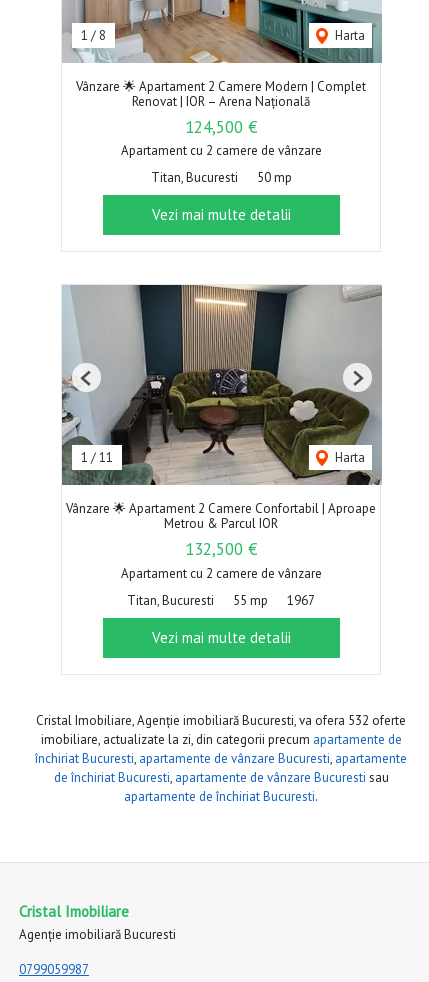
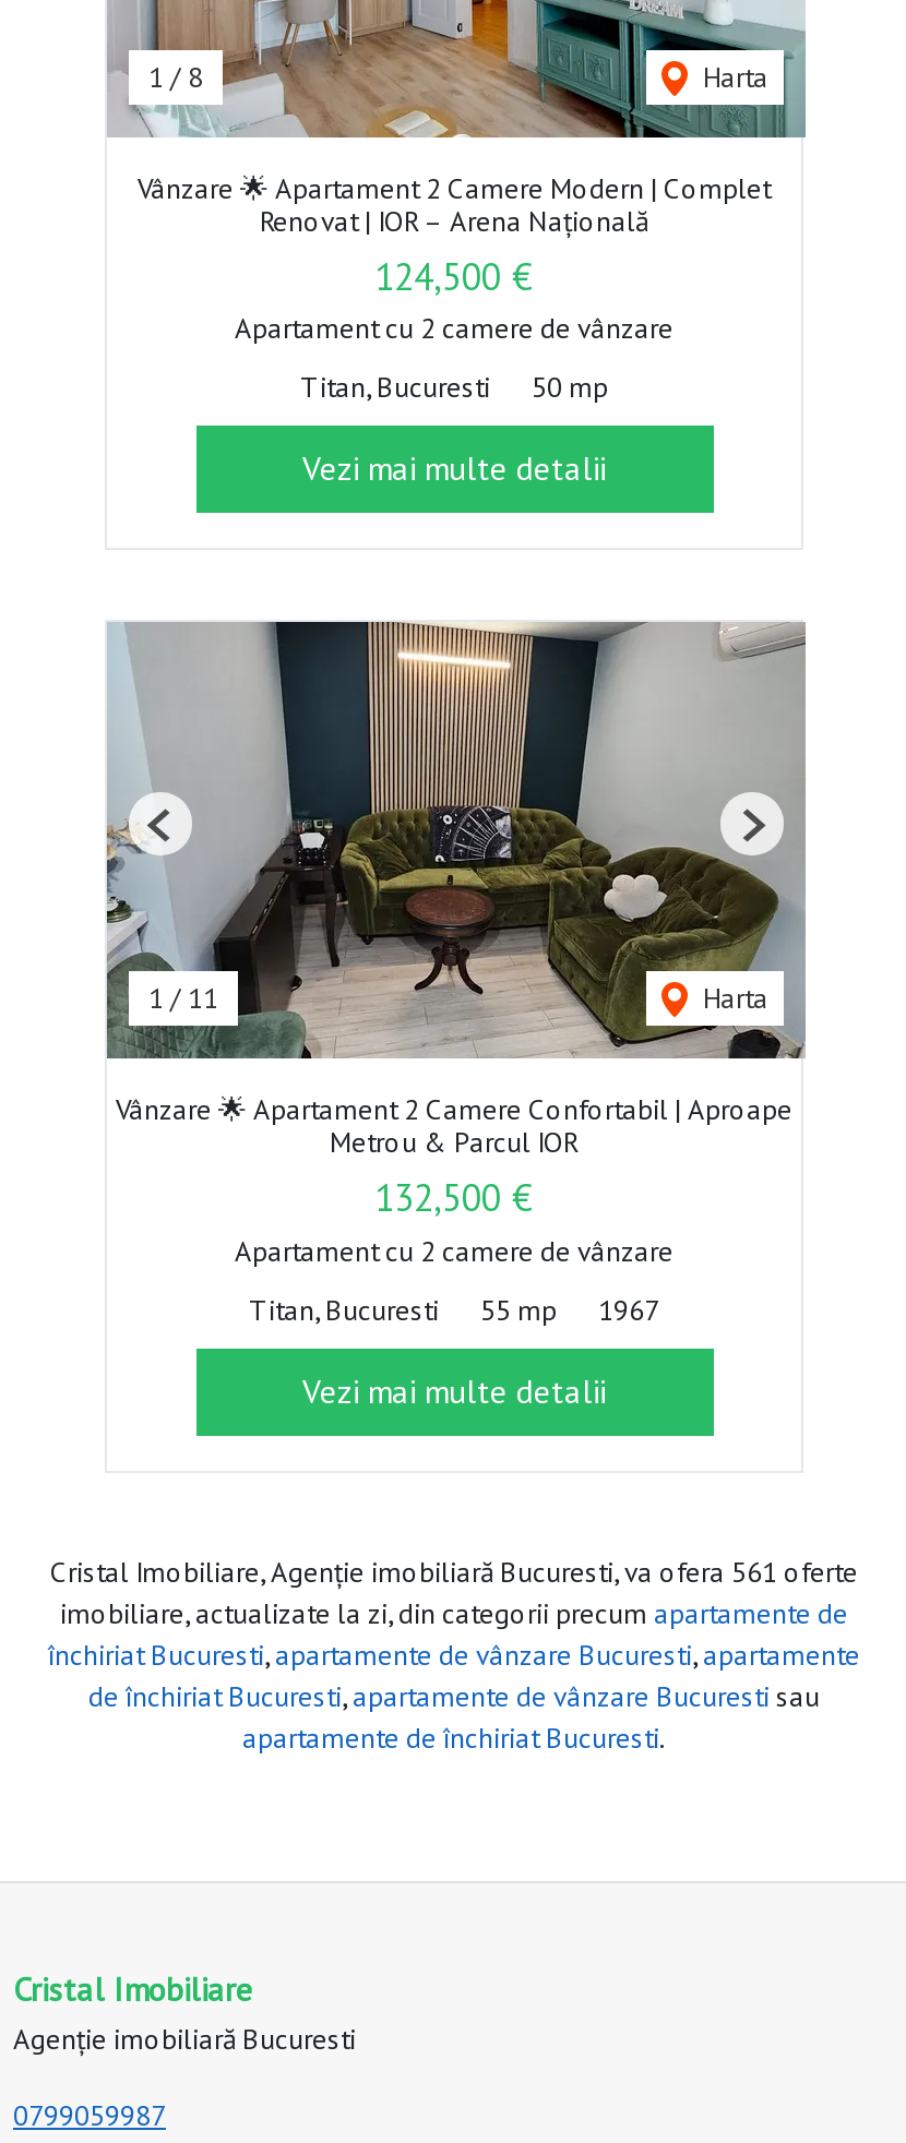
- Cristal Imobiliare, Agenție imobiliară Bucuresti, va ofera 532 oferte
+ Cristal Imobiliare, Agenție imobiliară Bucuresti, va ofera 561 oferte
